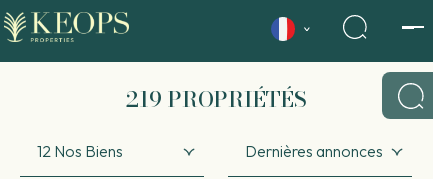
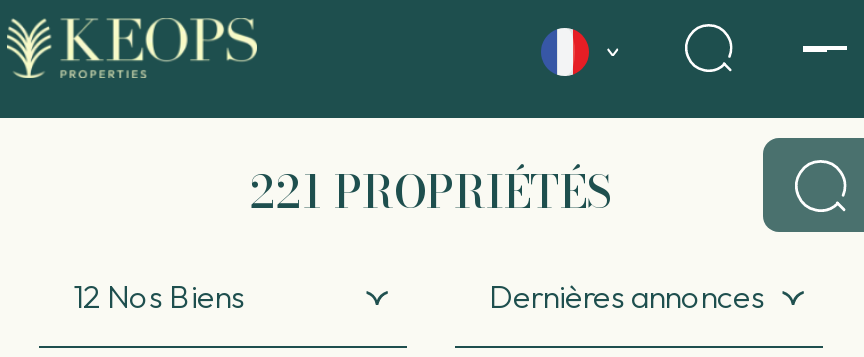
- 219 PROPRIÉTÉS
+ 221 PROPRIÉTÉS
